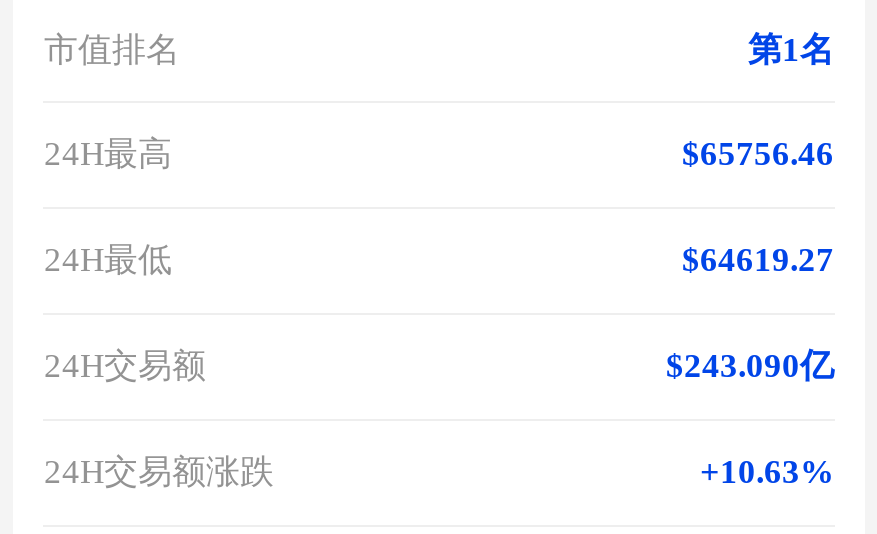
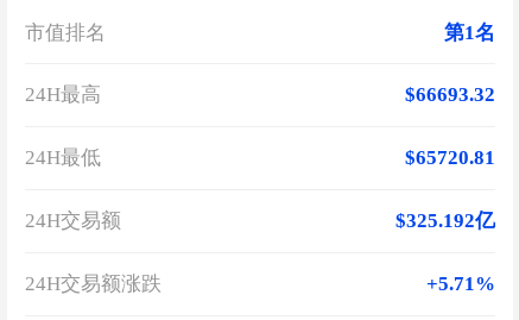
- $65756.46
+ $66693.32

- $64619.27
+ $65720.81

- $243.090亿
+ $325.192亿

- +10.63%
+ +5.71%
